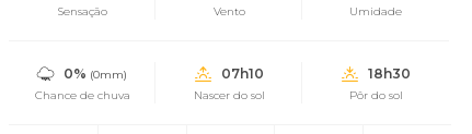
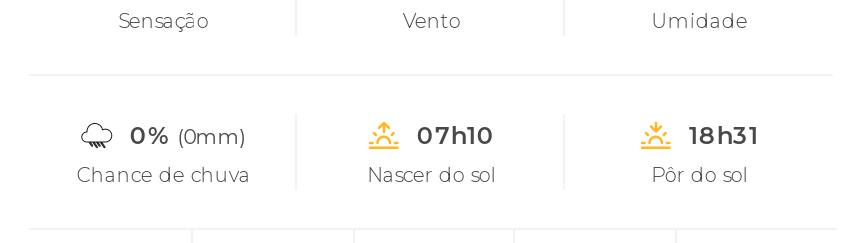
- 18h30
+ 18h31
